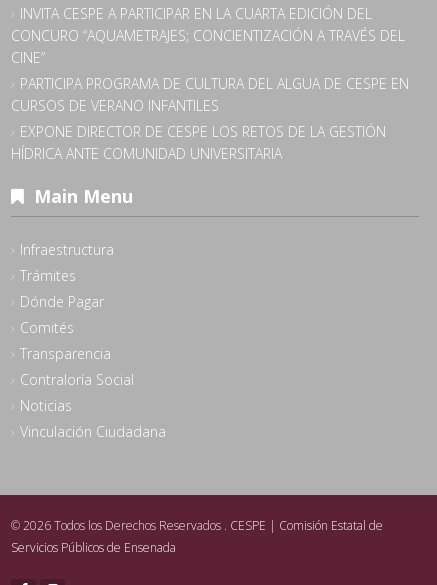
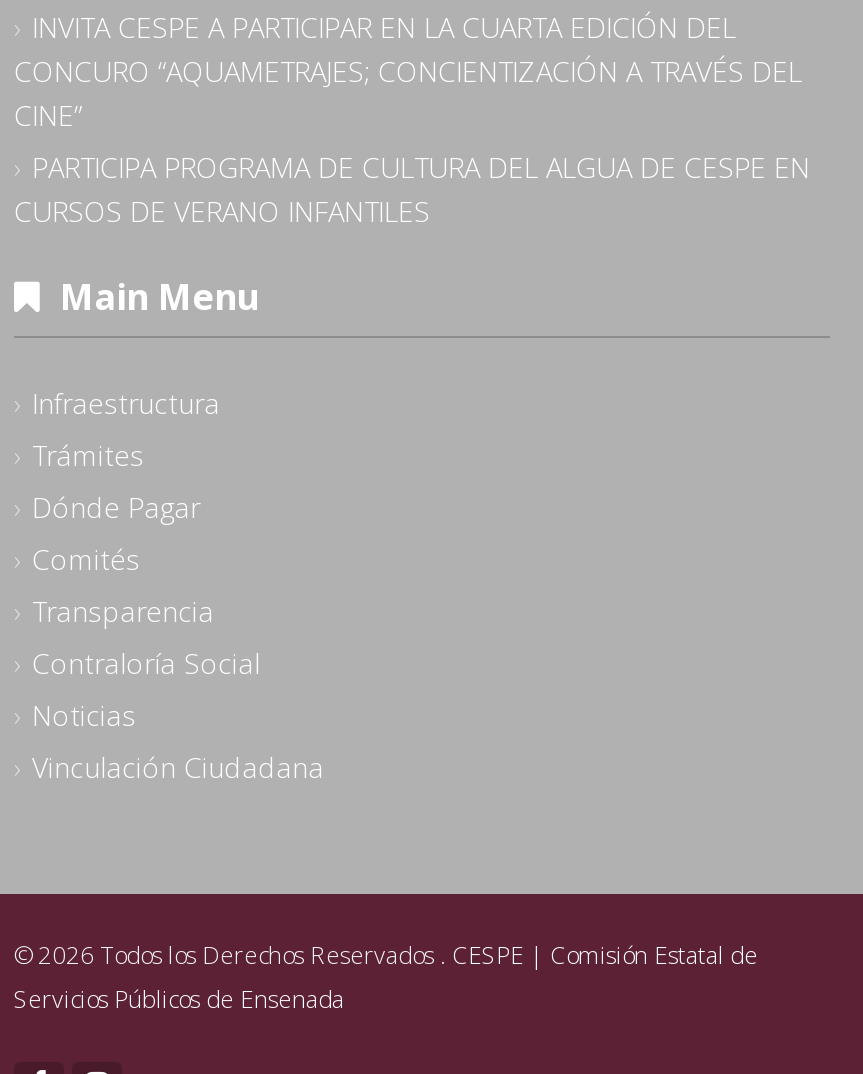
- EXPONE DIRECTOR DE CESPE LOS RETOS DE LA GESTIÓN
- HÍDRICA ANTE COMUNIDAD UNIVERSITARIA
